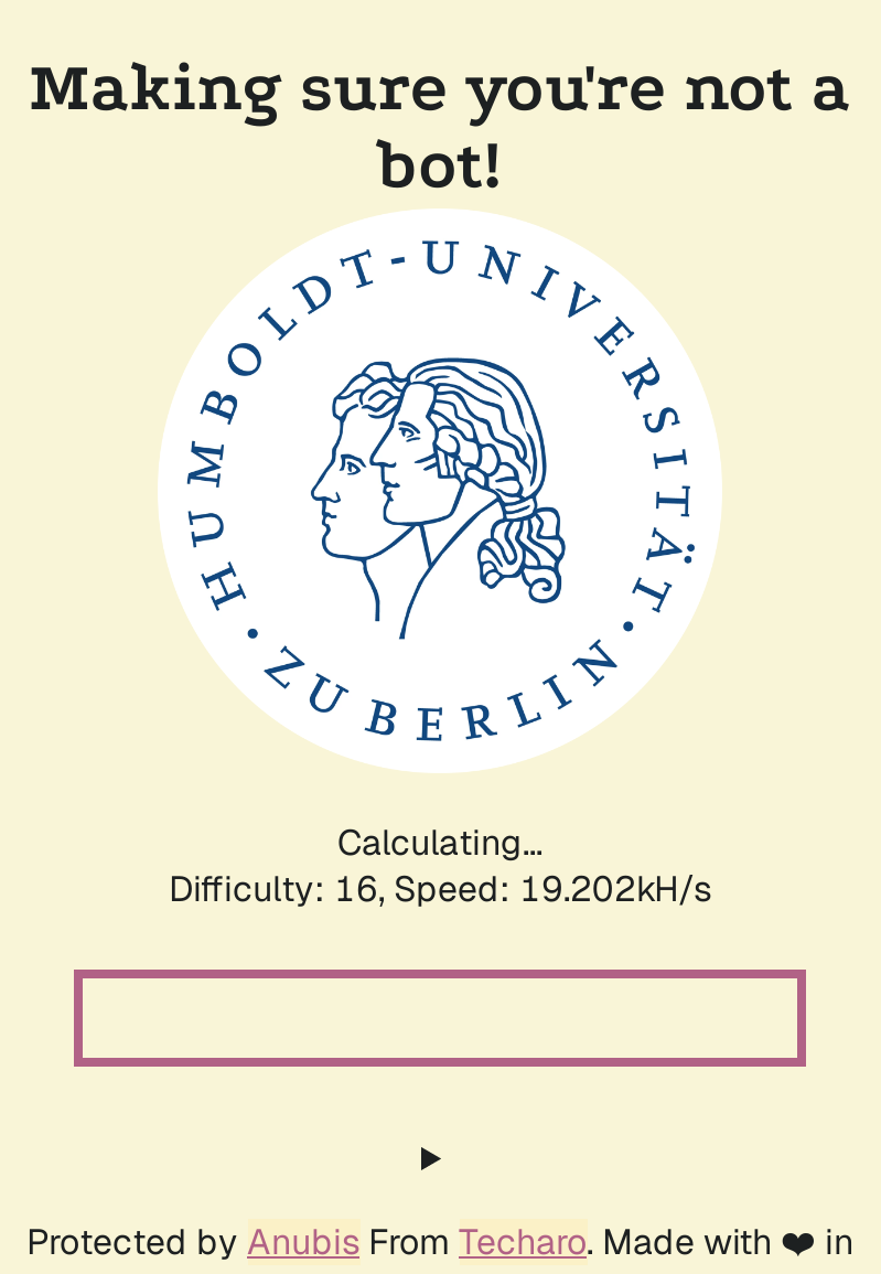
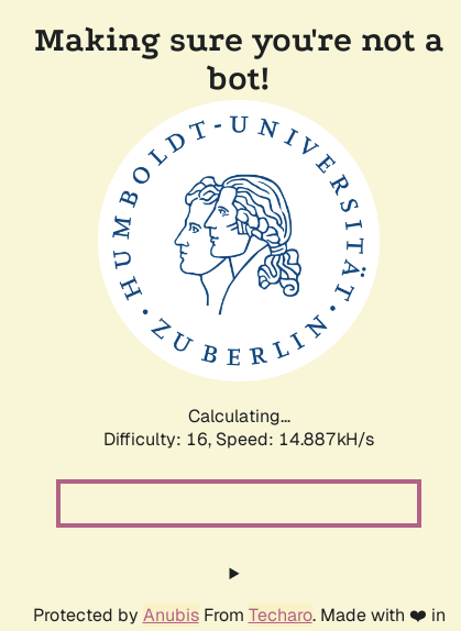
- Difficulty: 16, Speed: 19.202kH/s
+ Difficulty: 16, Speed: 14.887kH/s
